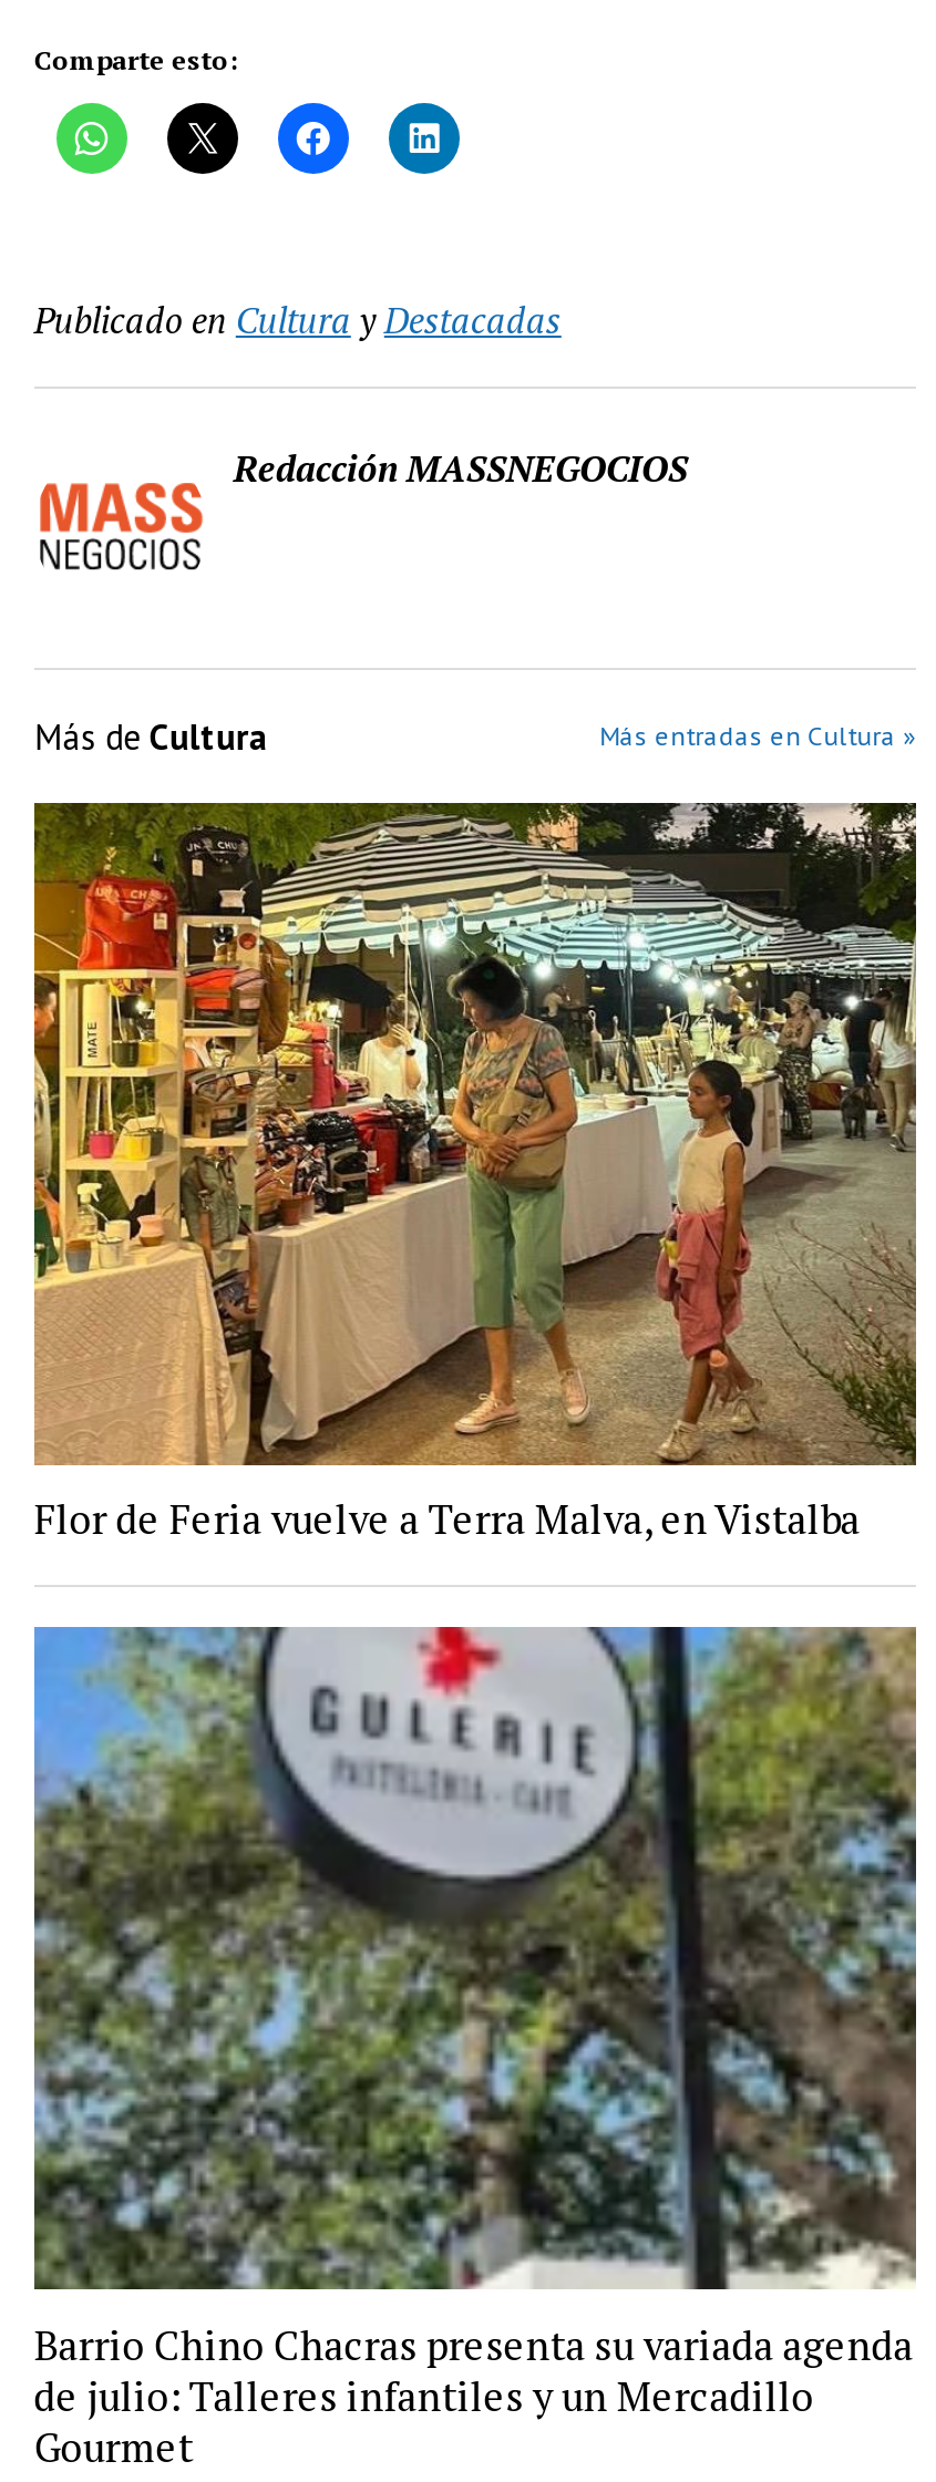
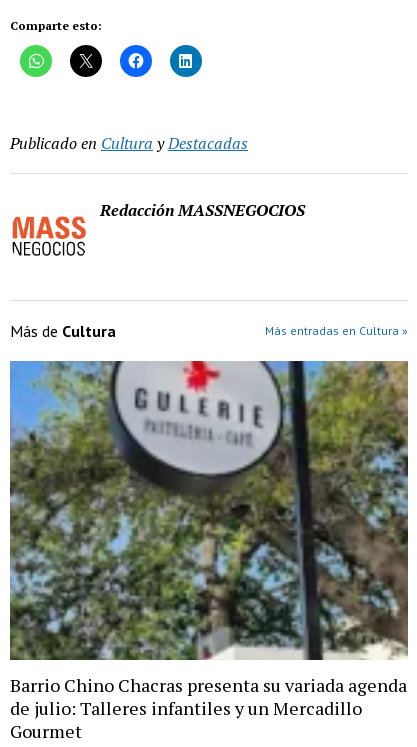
- [image]
- Flor de Feria vuelve a Terra Malva, en Vistalba
